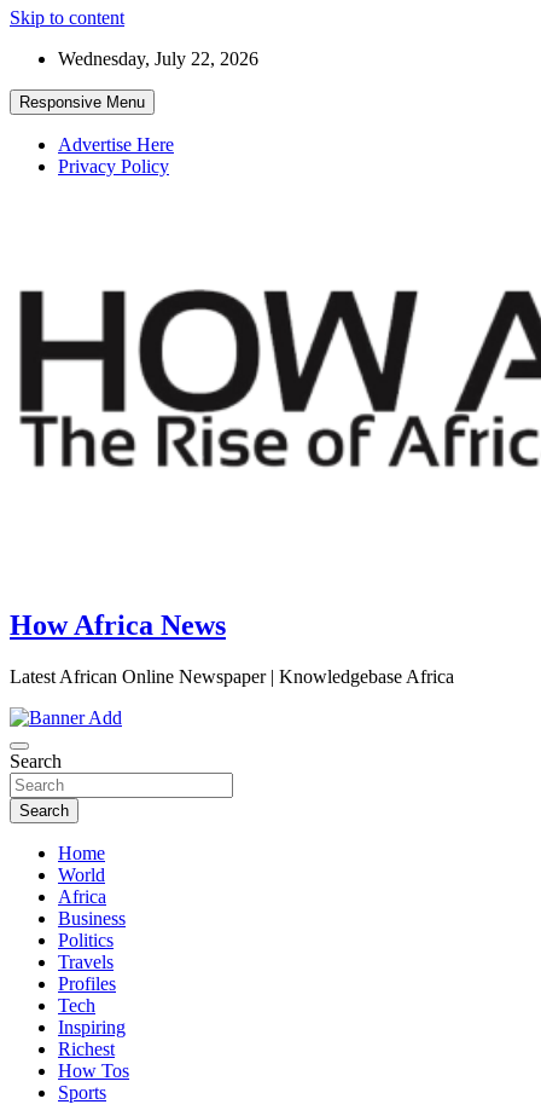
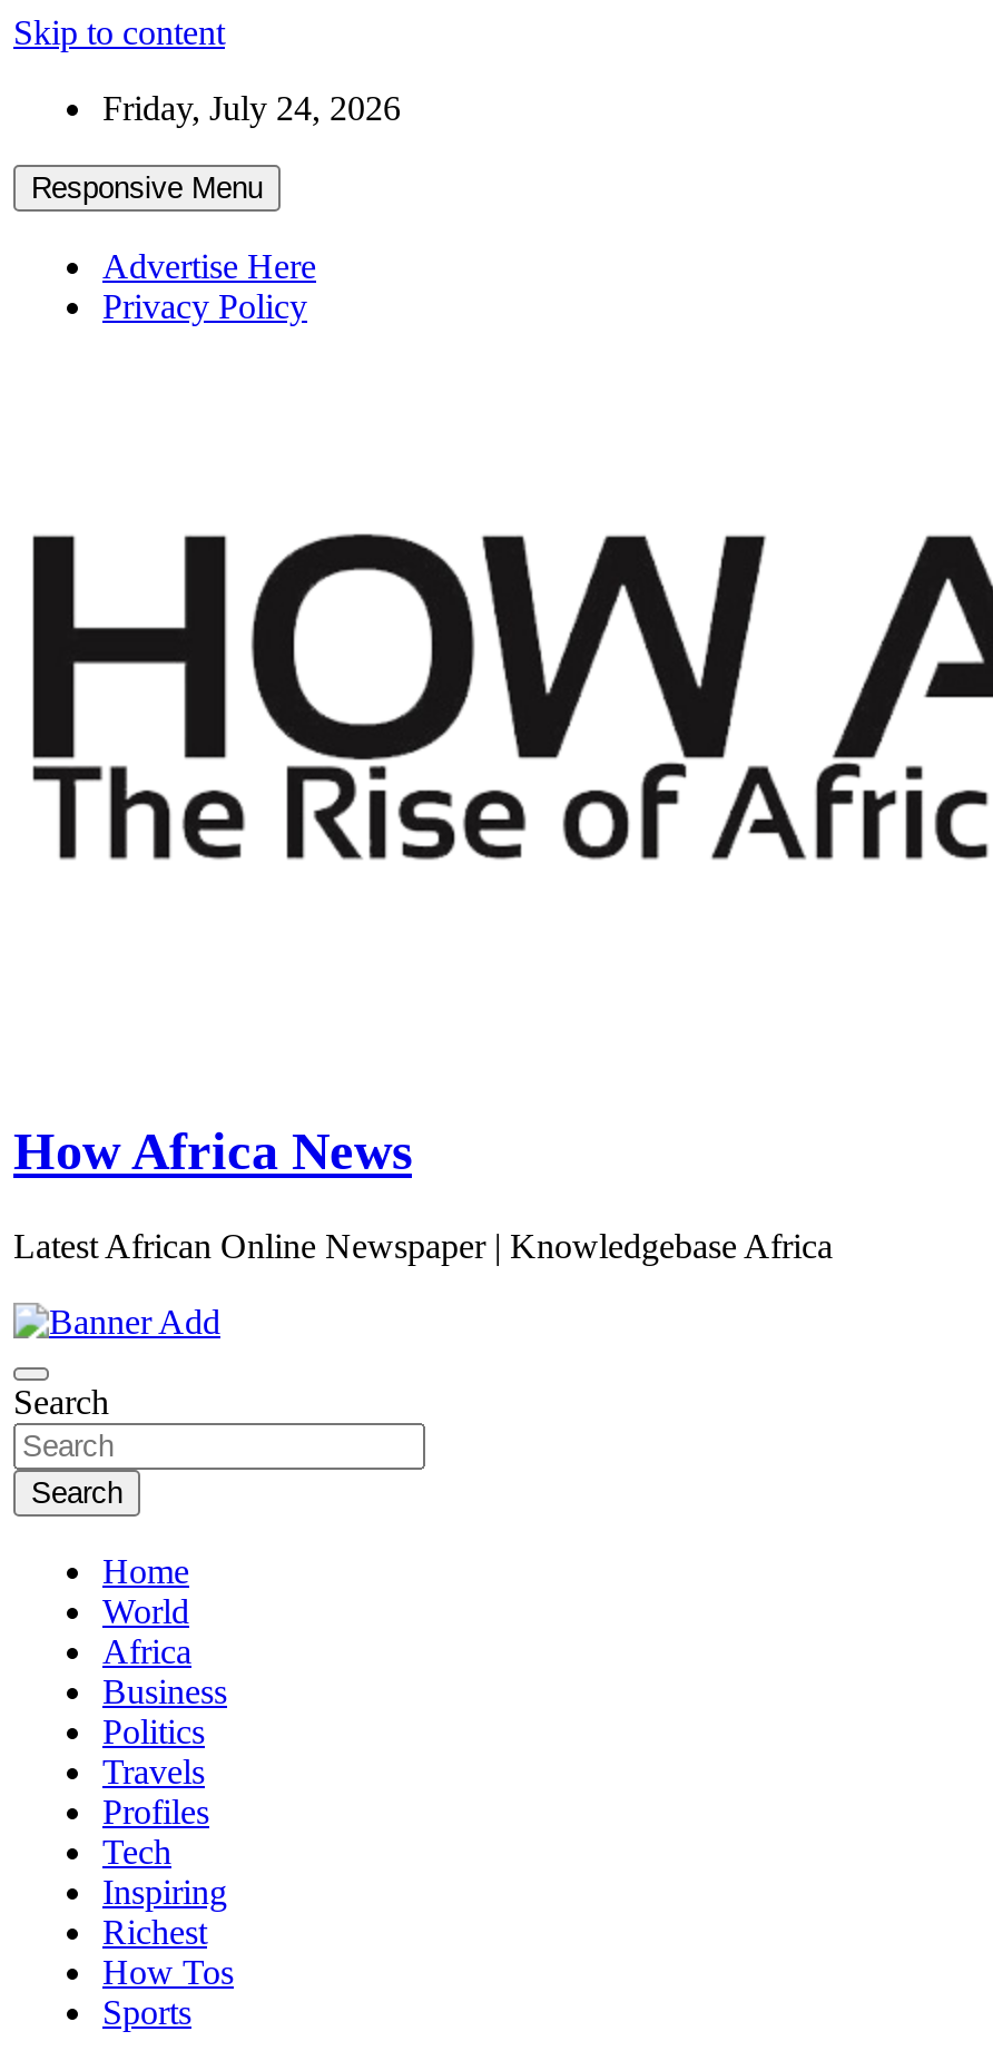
- Wednesday, July 22, 2026
+ Friday, July 24, 2026
